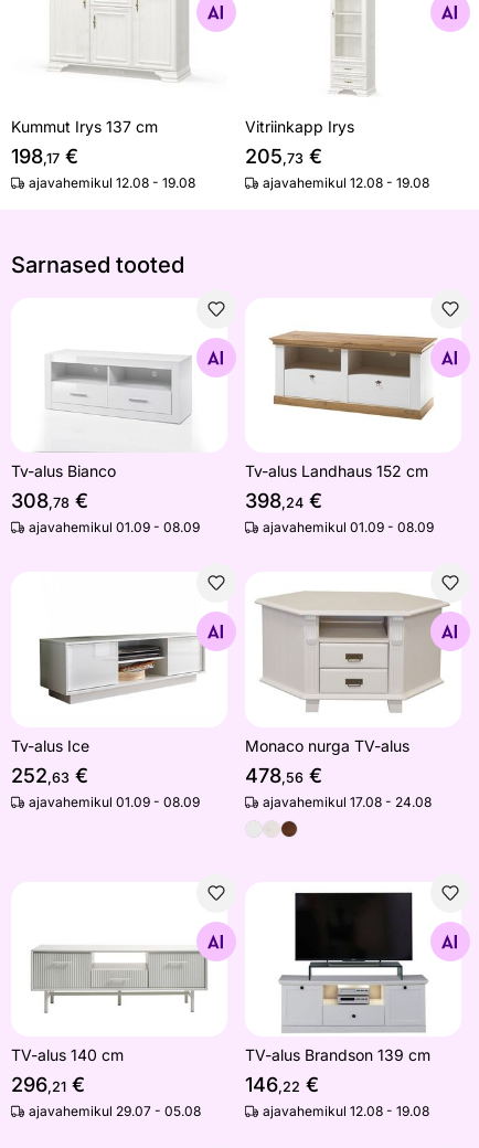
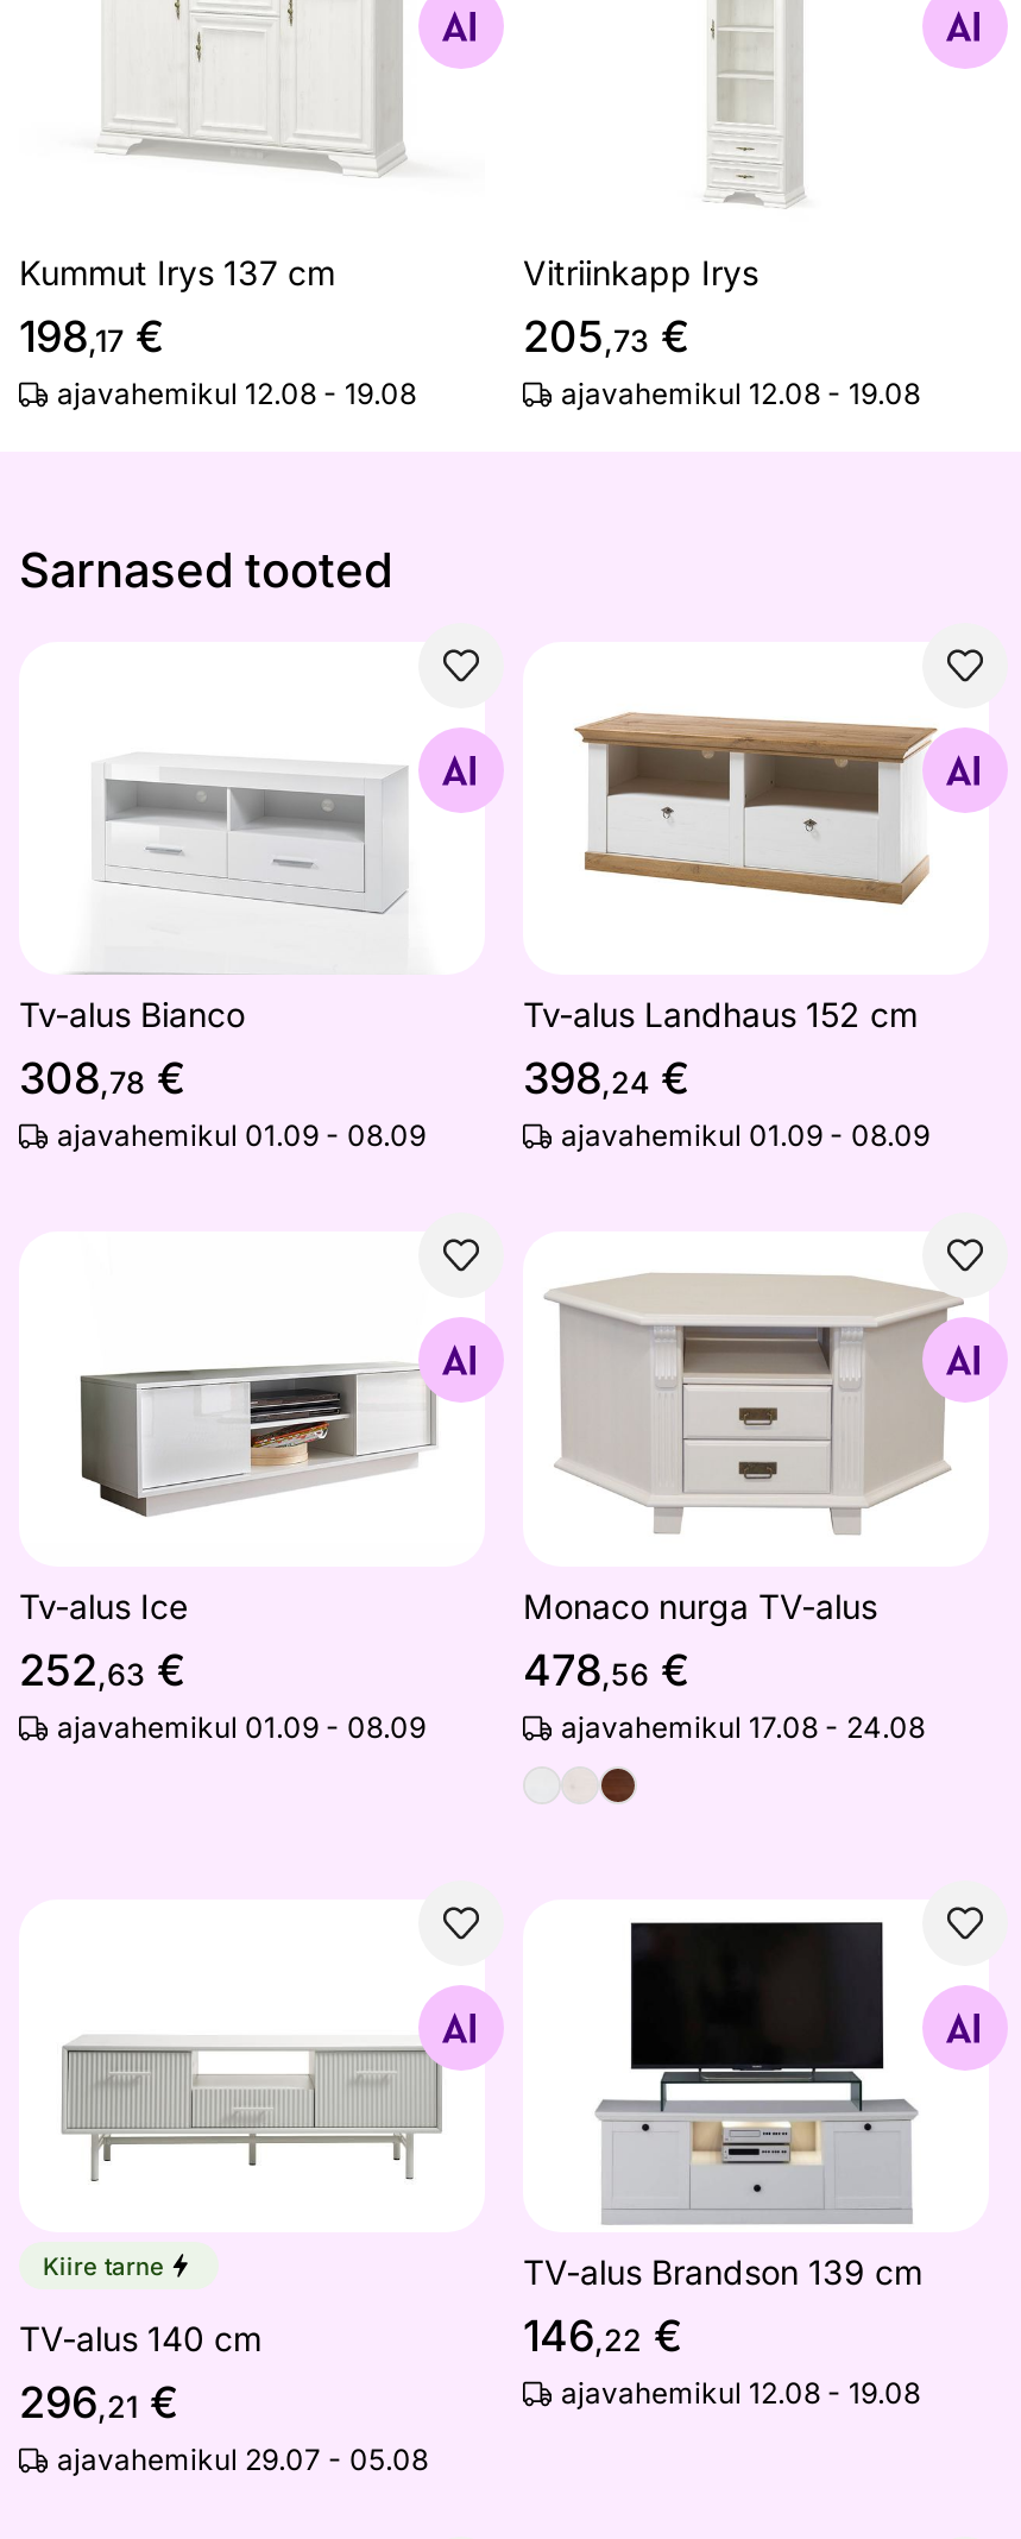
+ Kiire tarne
